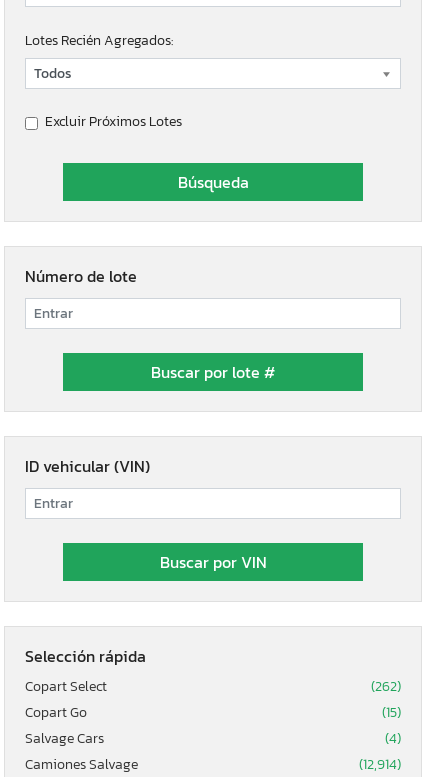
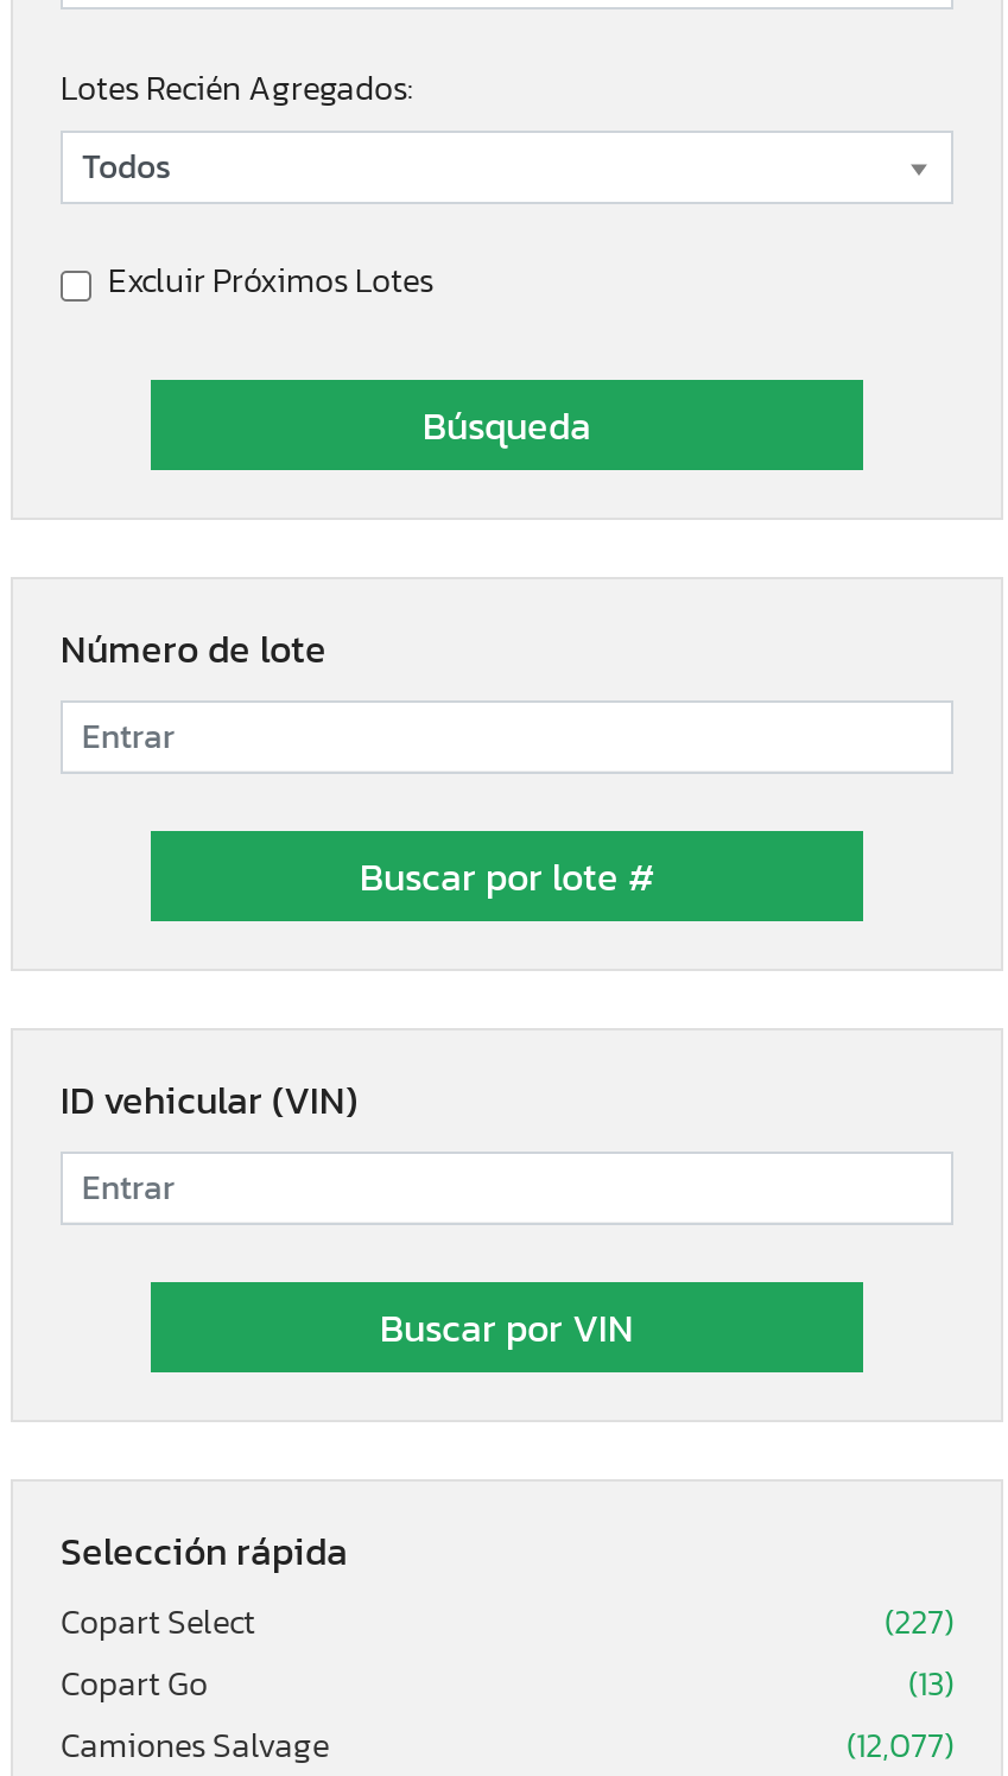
- (262)
+ (227)

- (15)
- Salvage Cars
- (4)
+ (13)

- (12,914)
+ (12,077)
